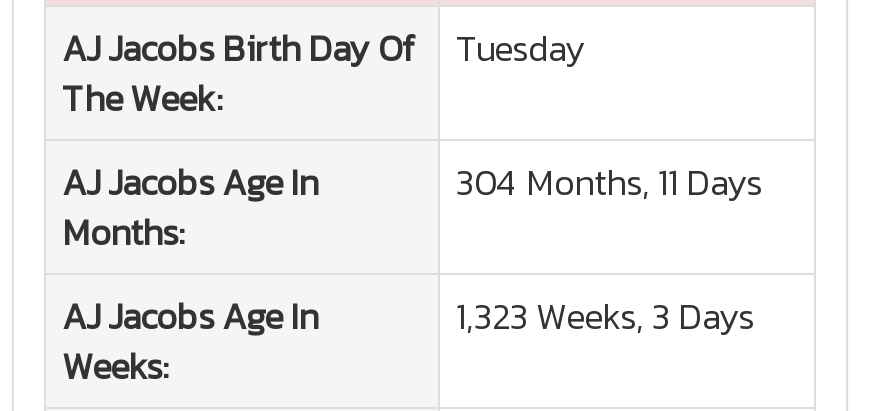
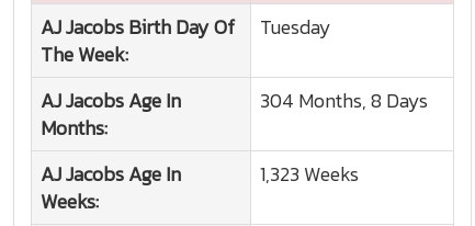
- 304 Months, 11 Days
+ 304 Months, 8 Days

- 1,323 Weeks, 3 Days
+ 1,323 Weeks
